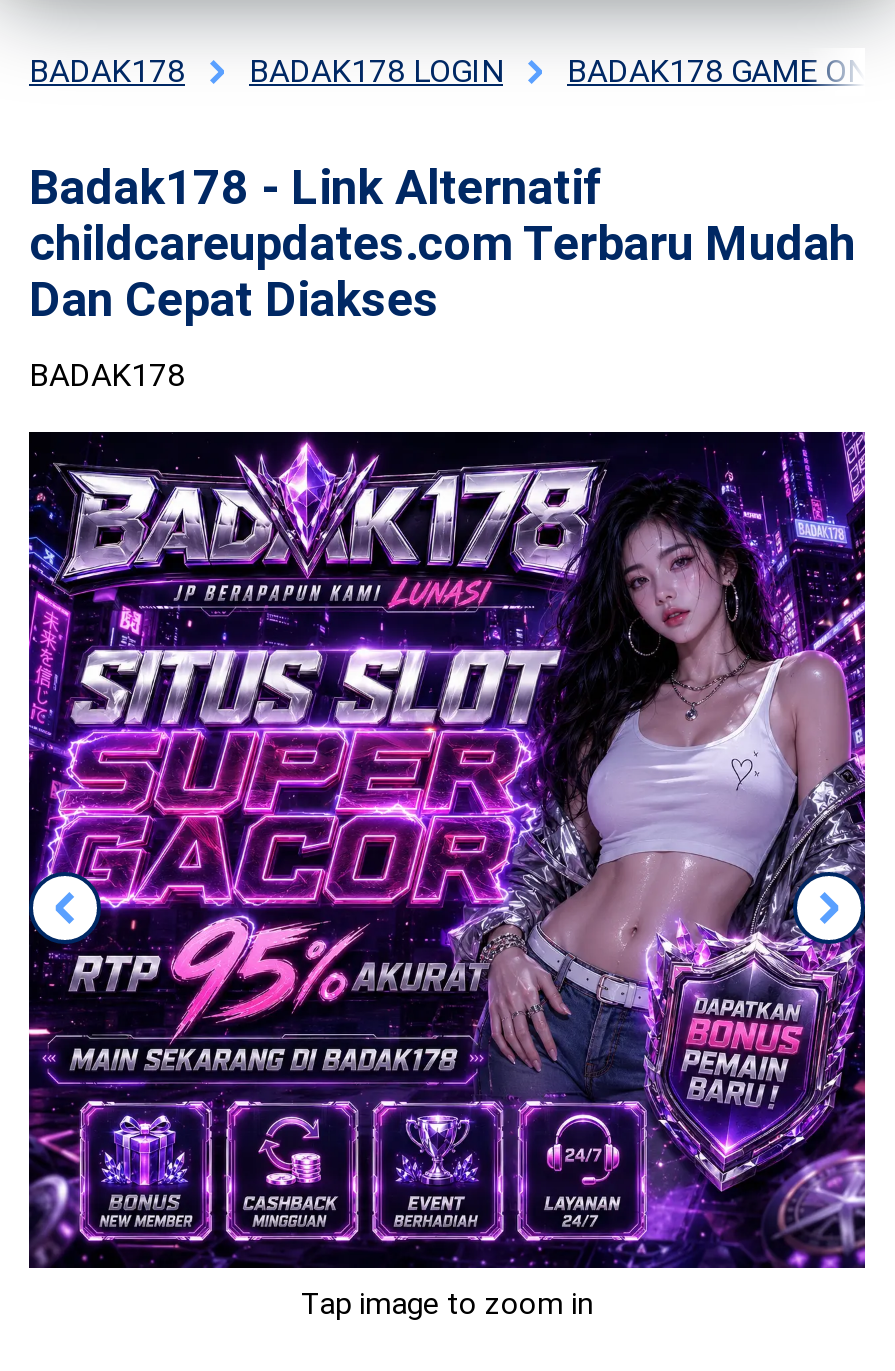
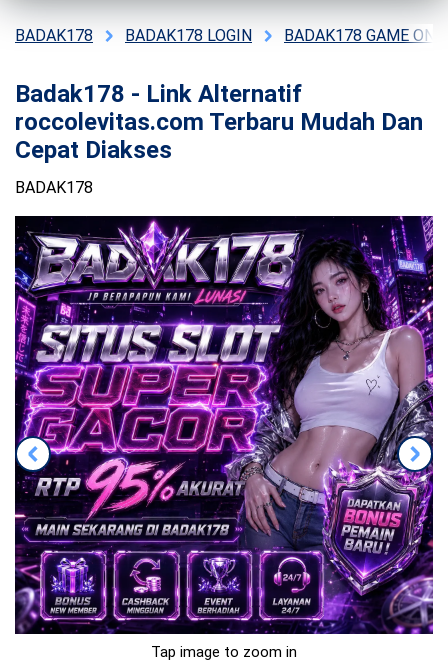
- childcareupdates.com Terbaru Mudah
- Dan Cepat Diakses
+ roccolevitas.com Terbaru Mudah Dan
+ Cepat Diakses
